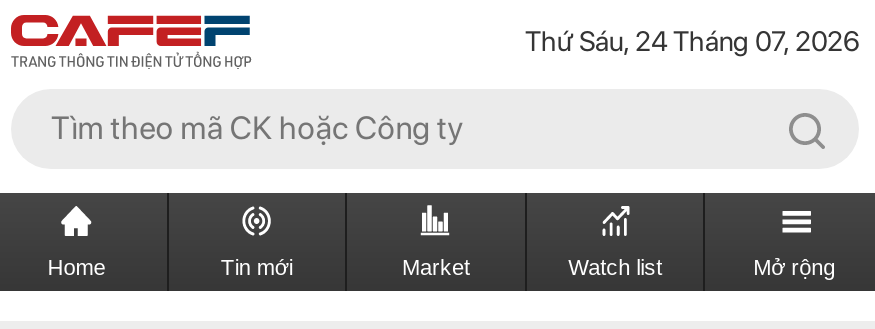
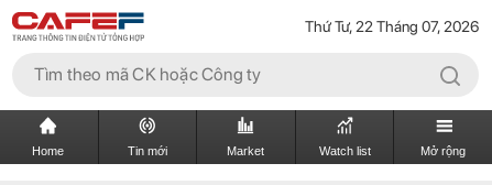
- Thứ Sáu, 24 Tháng 07, 2026
+ Thứ Tư, 22 Tháng 07, 2026
